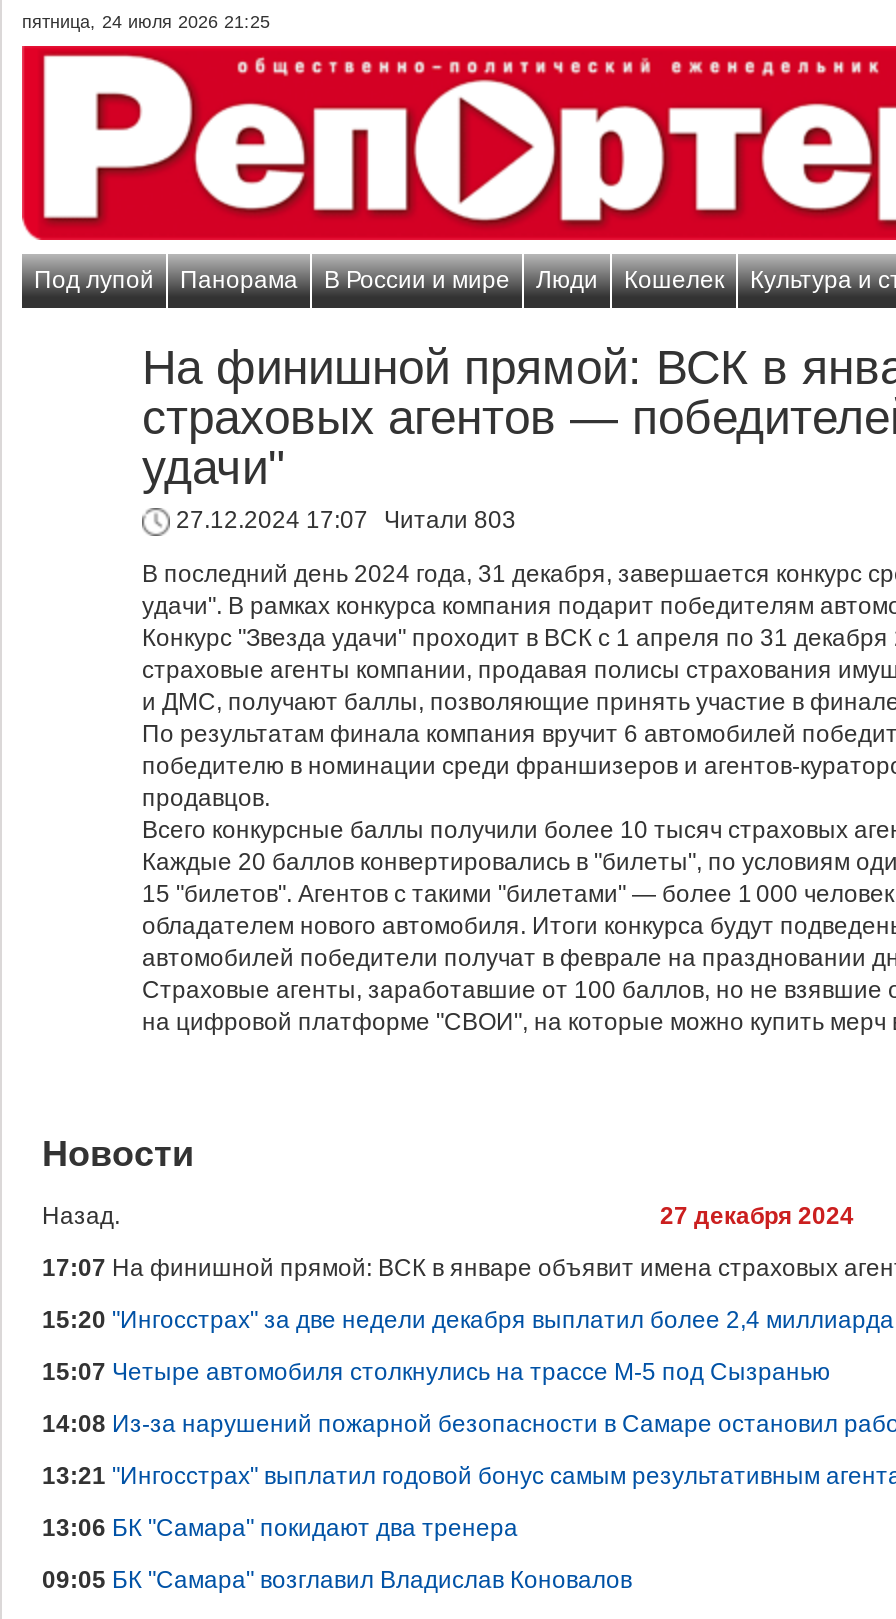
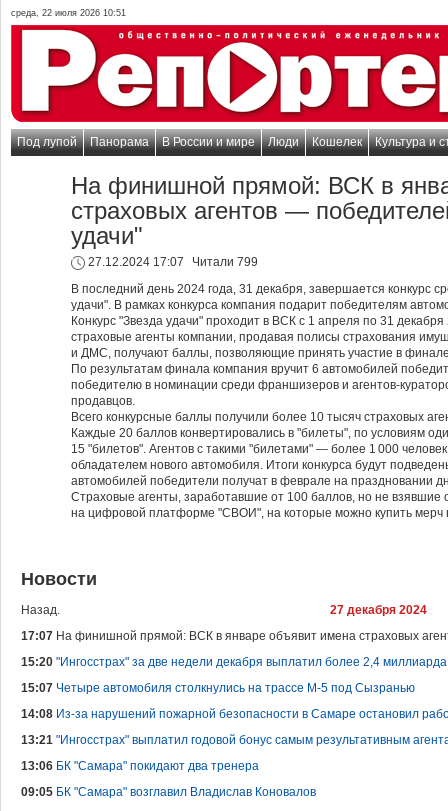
- пятница, 24 июля 2026 21:25
+ среда, 22 июля 2026 10:51

- 27.12.2024 17:07 Читали 803
+ 27.12.2024 17:07 Читали 799
